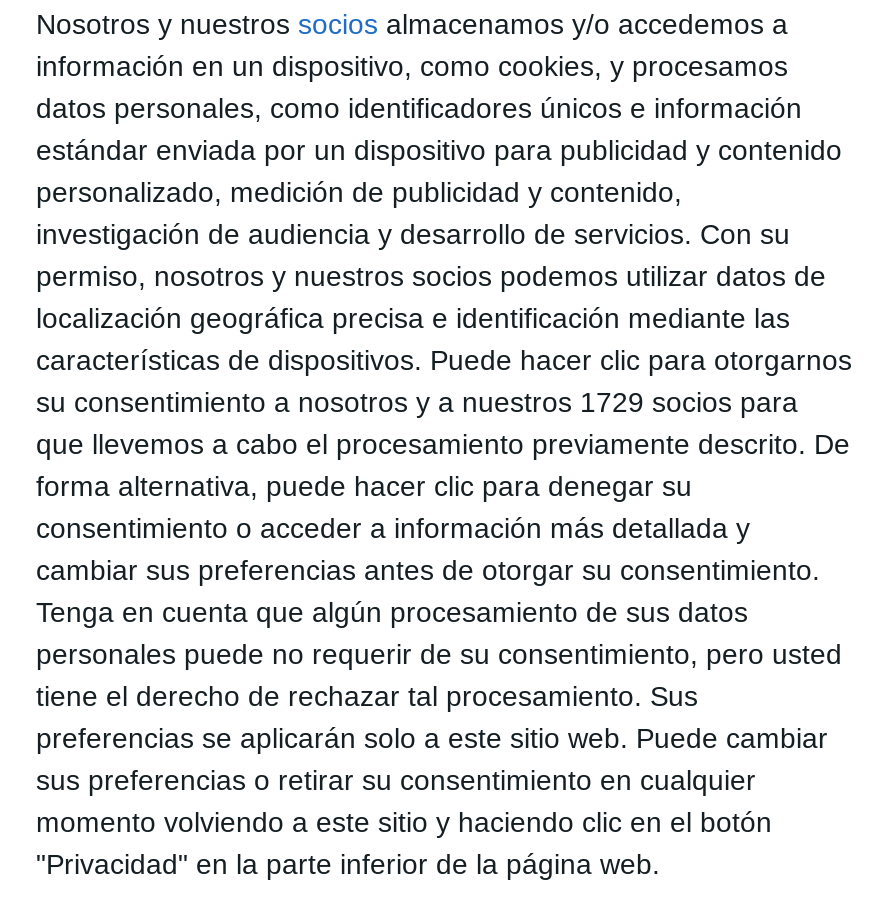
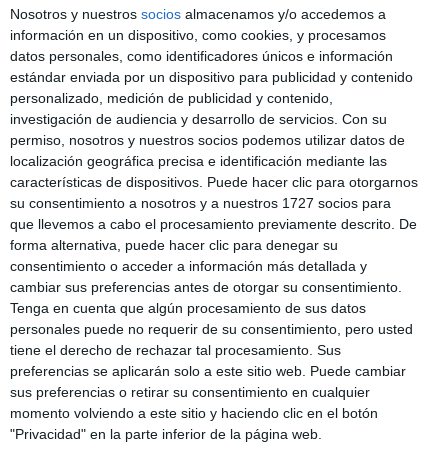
- su consentimiento a nosotros y a nuestros 1729 socios para
+ su consentimiento a nosotros y a nuestros 1727 socios para
